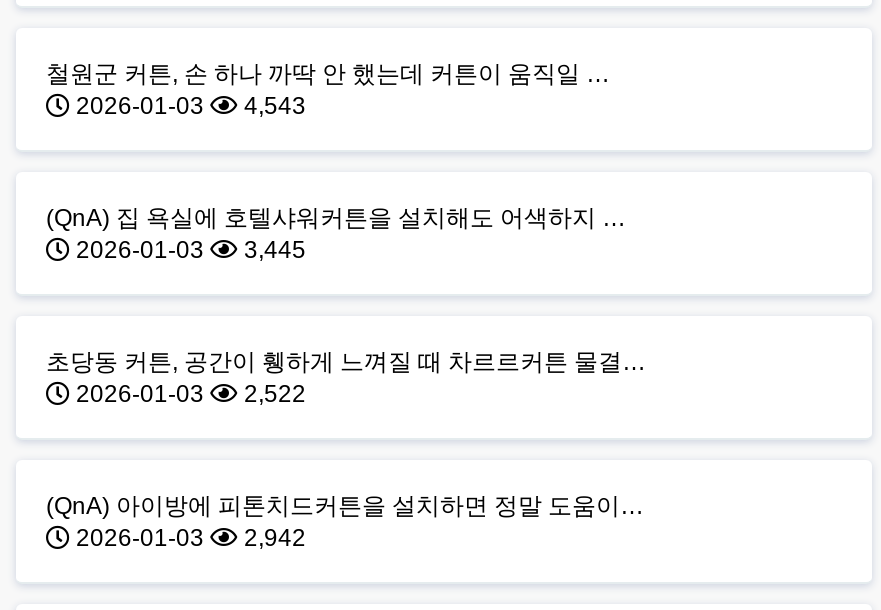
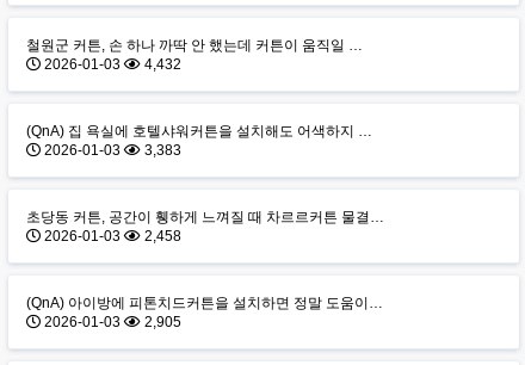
- 2026-01-03 4,543
+ 2026-01-03 4,432

- 2026-01-03 3,445
+ 2026-01-03 3,383

- 2026-01-03 2,522
+ 2026-01-03 2,458

- 2026-01-03 2,942
+ 2026-01-03 2,905
